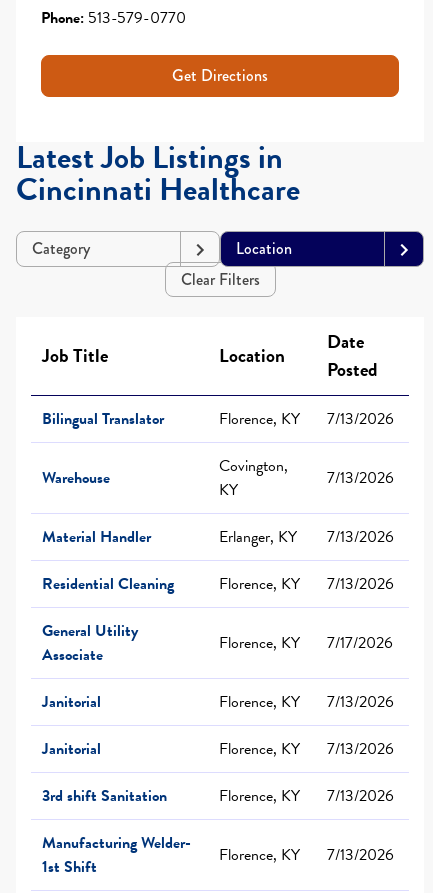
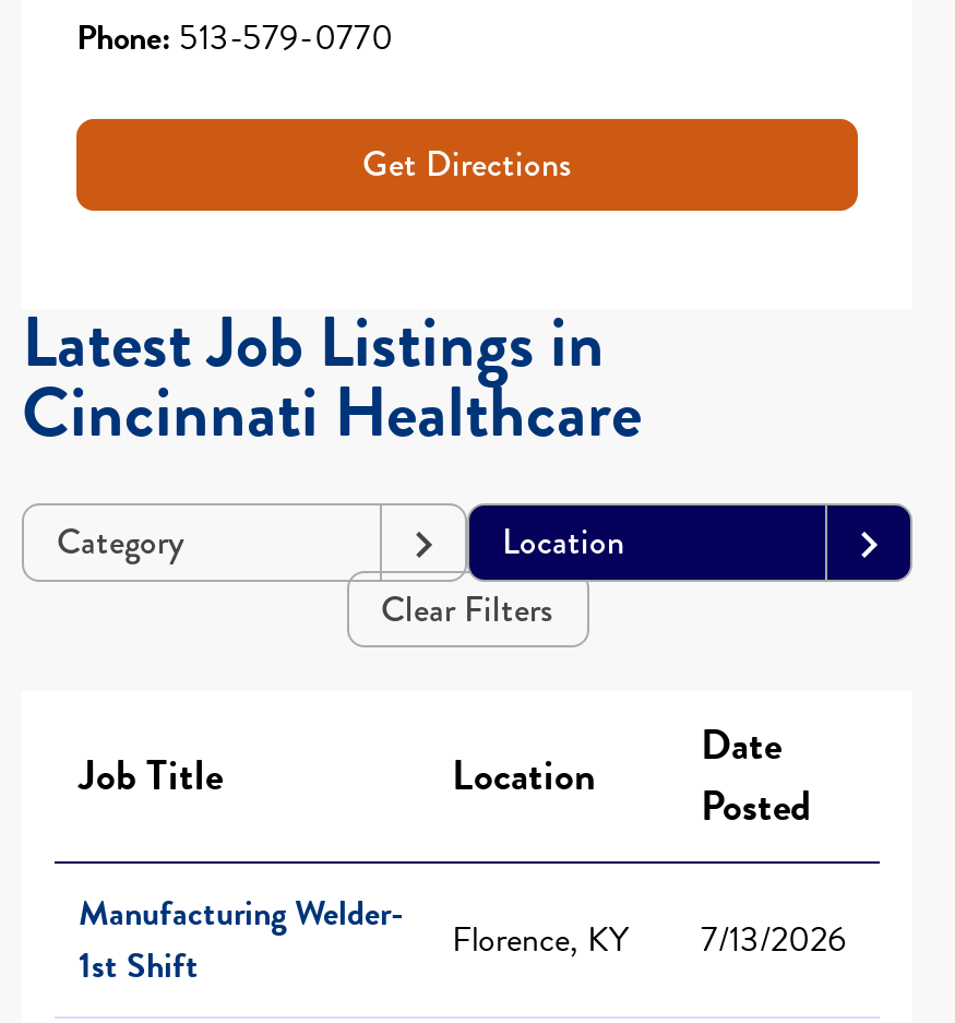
- Bilingual Translator
- Florence, KY
- 7/13/2026
- Warehouse
- Covington,
- KY
- 7/13/2026
- Material Handler
- Erlanger, KY
- 7/13/2026
- Residential Cleaning
- Florence, KY
- 7/13/2026
- General Utility
- Associate
- Florence, KY
- 7/17/2026
- Janitorial
- Florence, KY
- 7/13/2026
- Janitorial
- Florence, KY
- 7/13/2026
- 3rd shift Sanitation
- Florence, KY
- 7/13/2026
